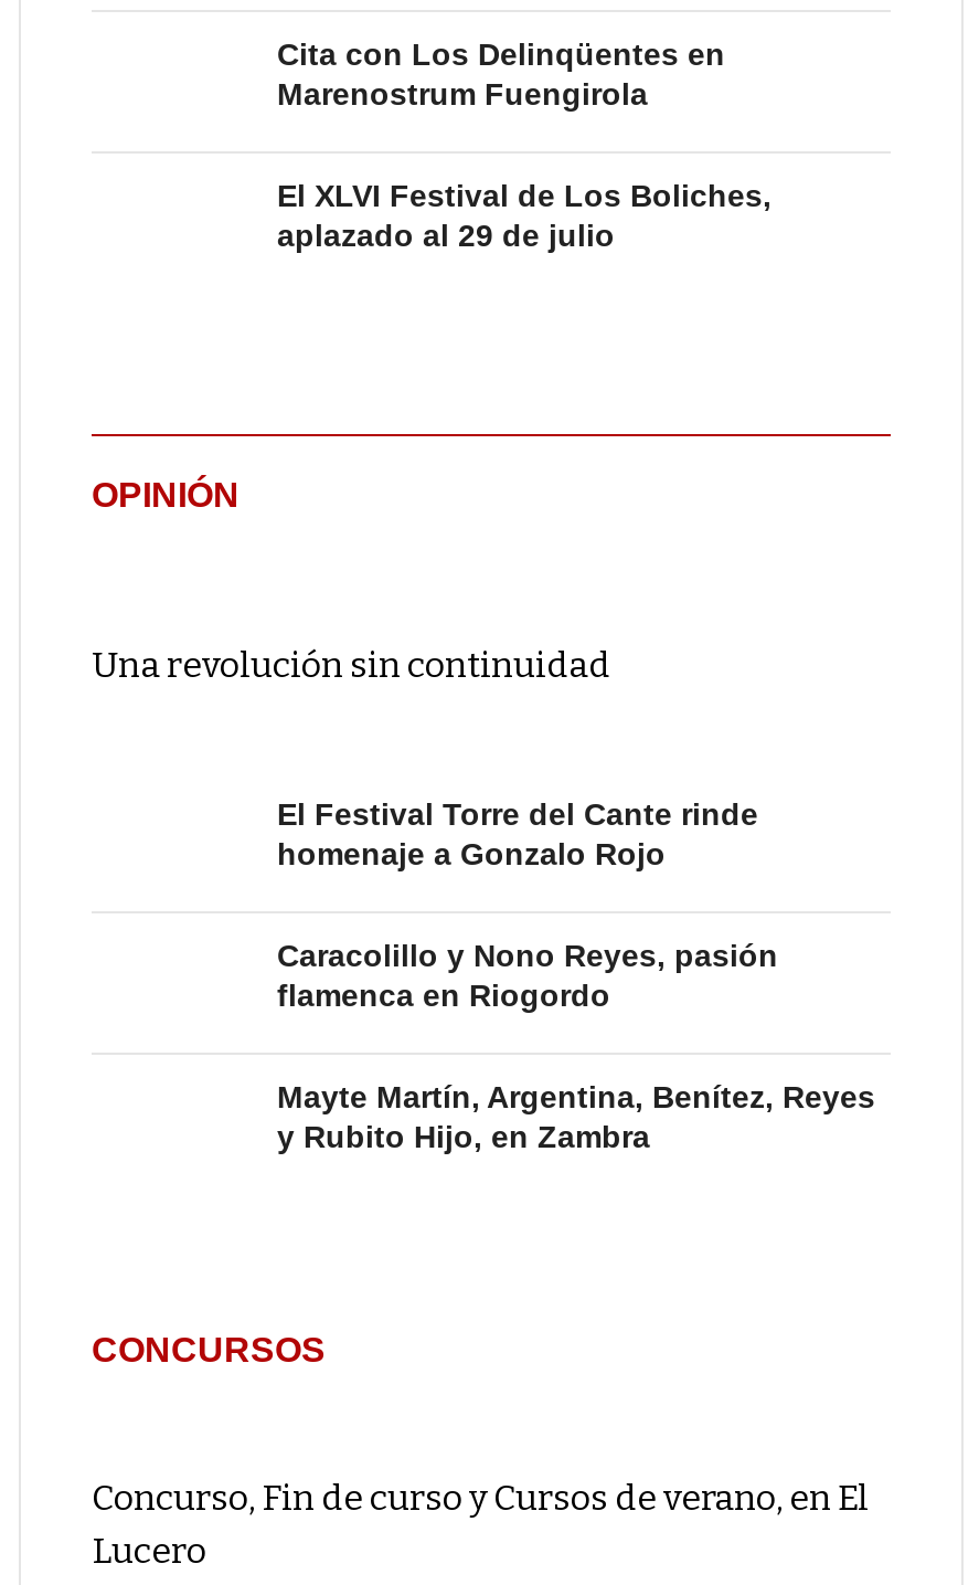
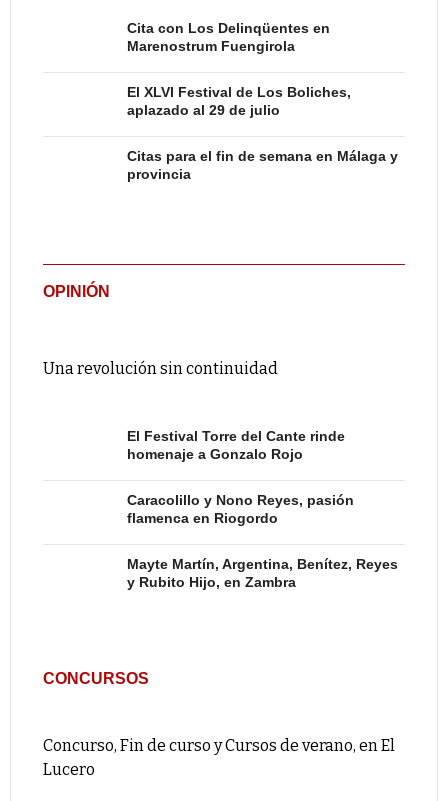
+ Citas para el fin de semana en Málaga y
+ provincia
